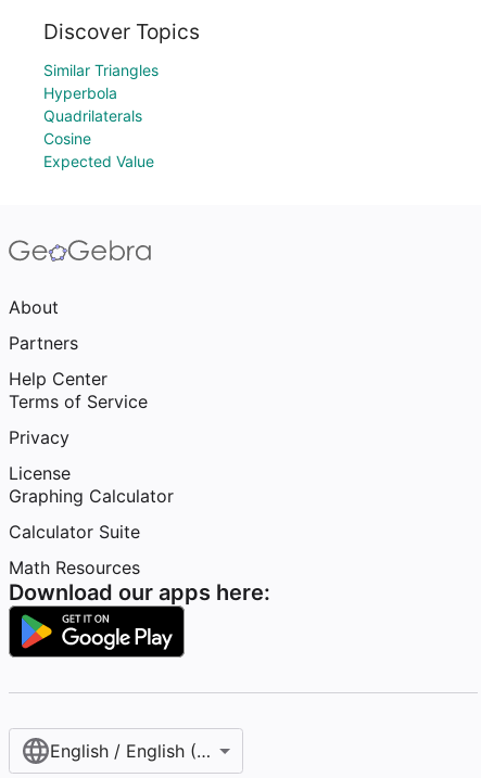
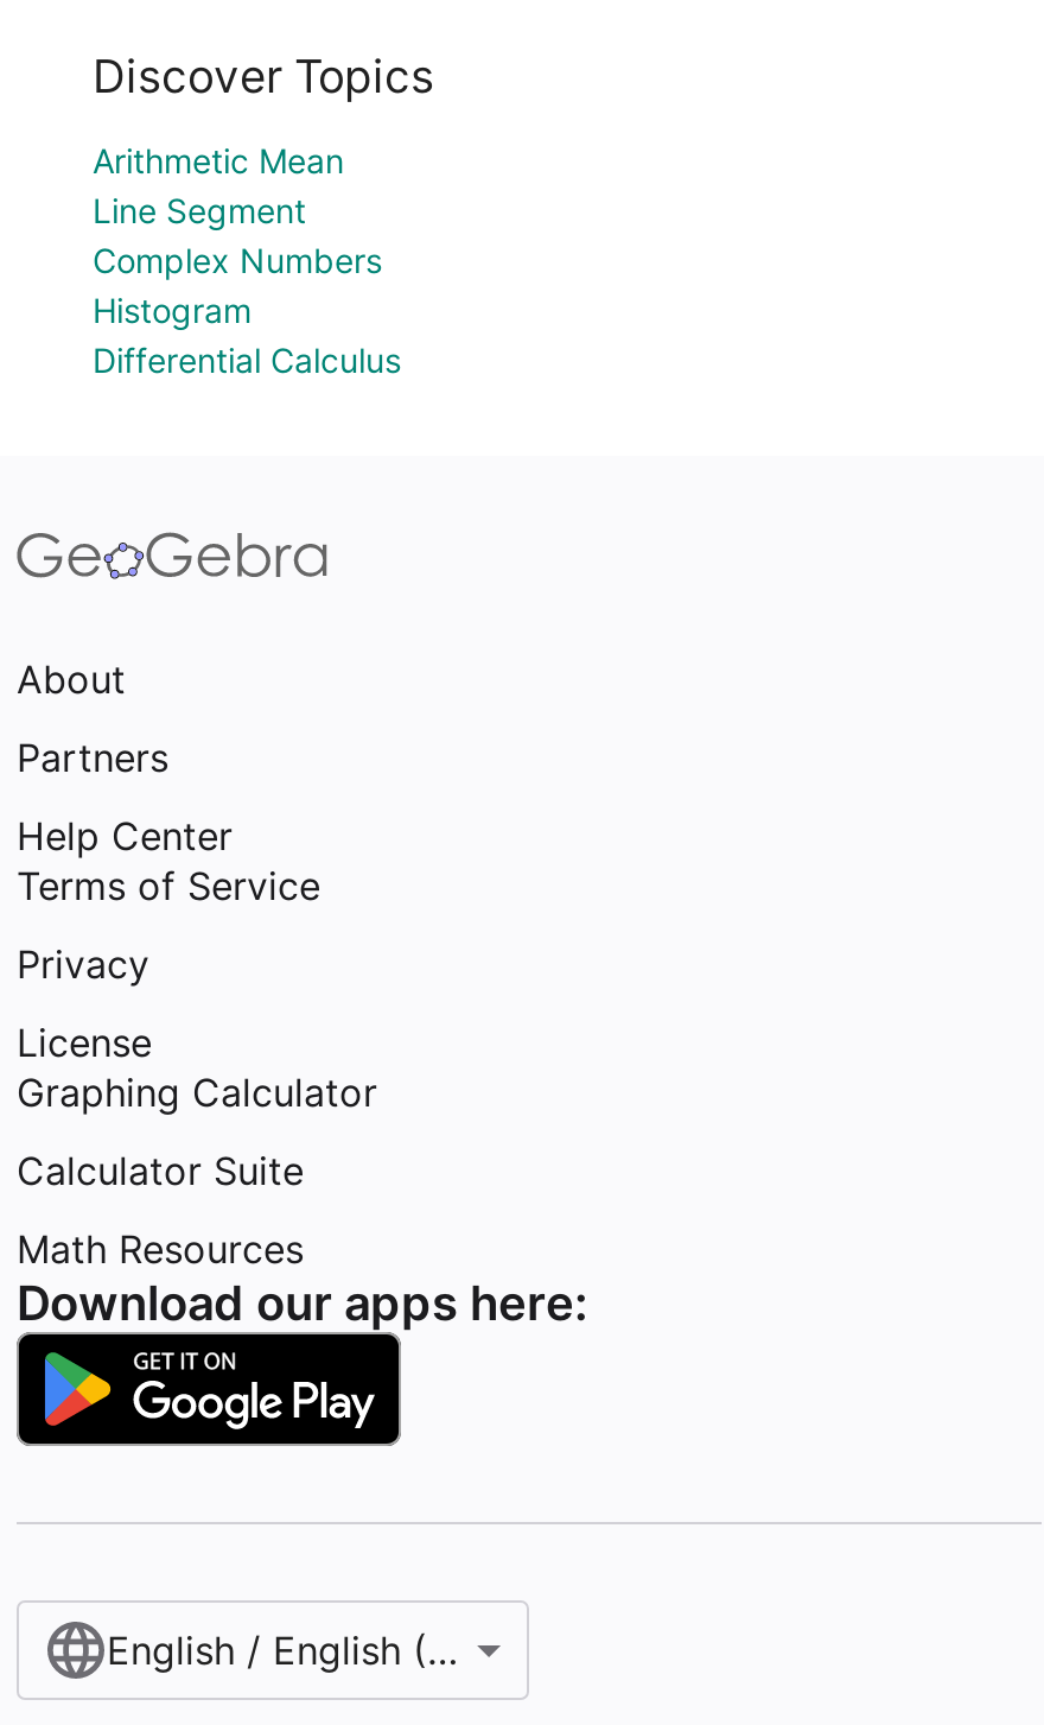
- Similar Triangles
- Hyperbola
- Quadrilaterals
- Cosine
- Expected Value
+ Arithmetic Mean
+ Line Segment
+ Complex Numbers
+ Histogram
+ Differential Calculus
